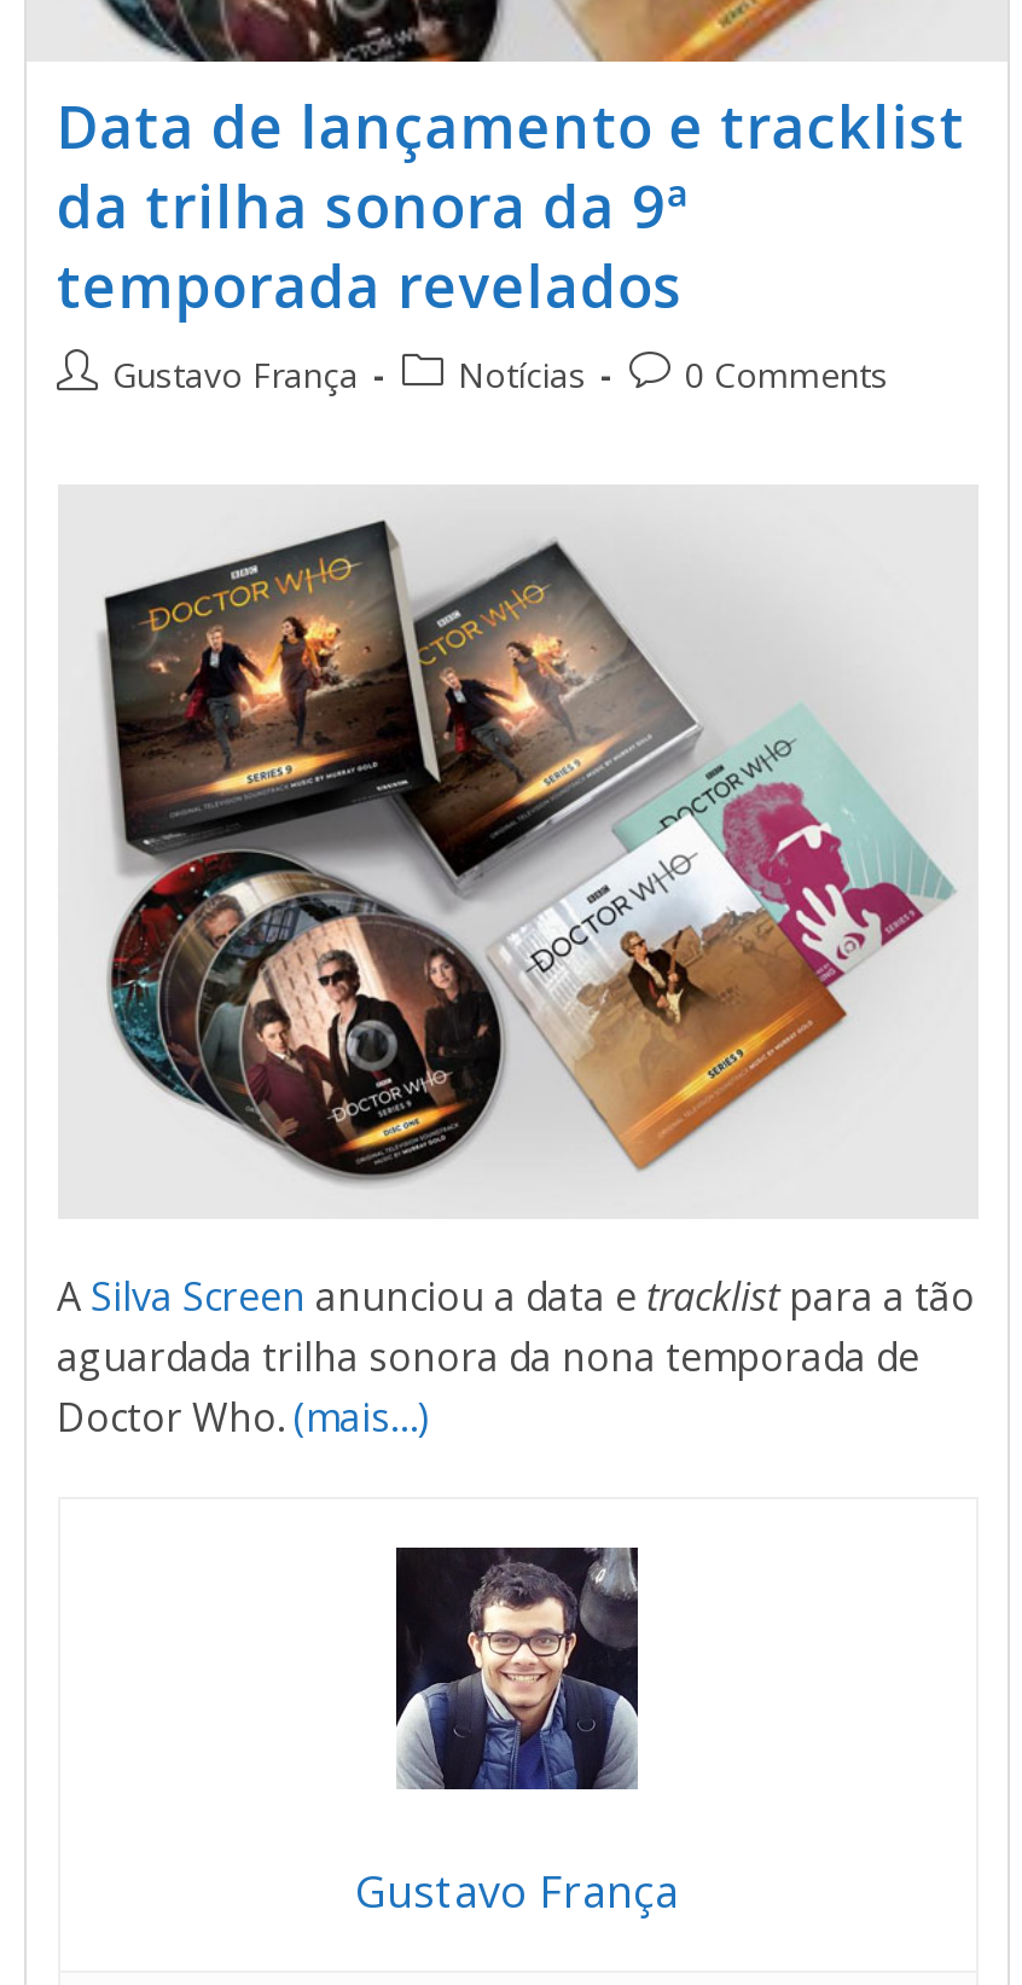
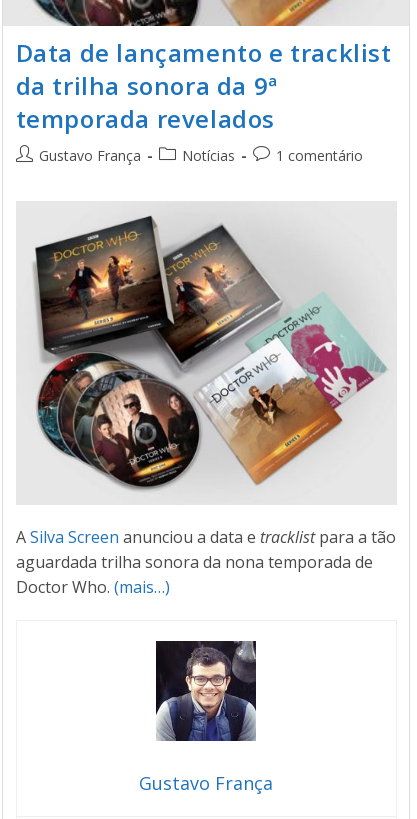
- 0 Comments
+ 1 comentário
